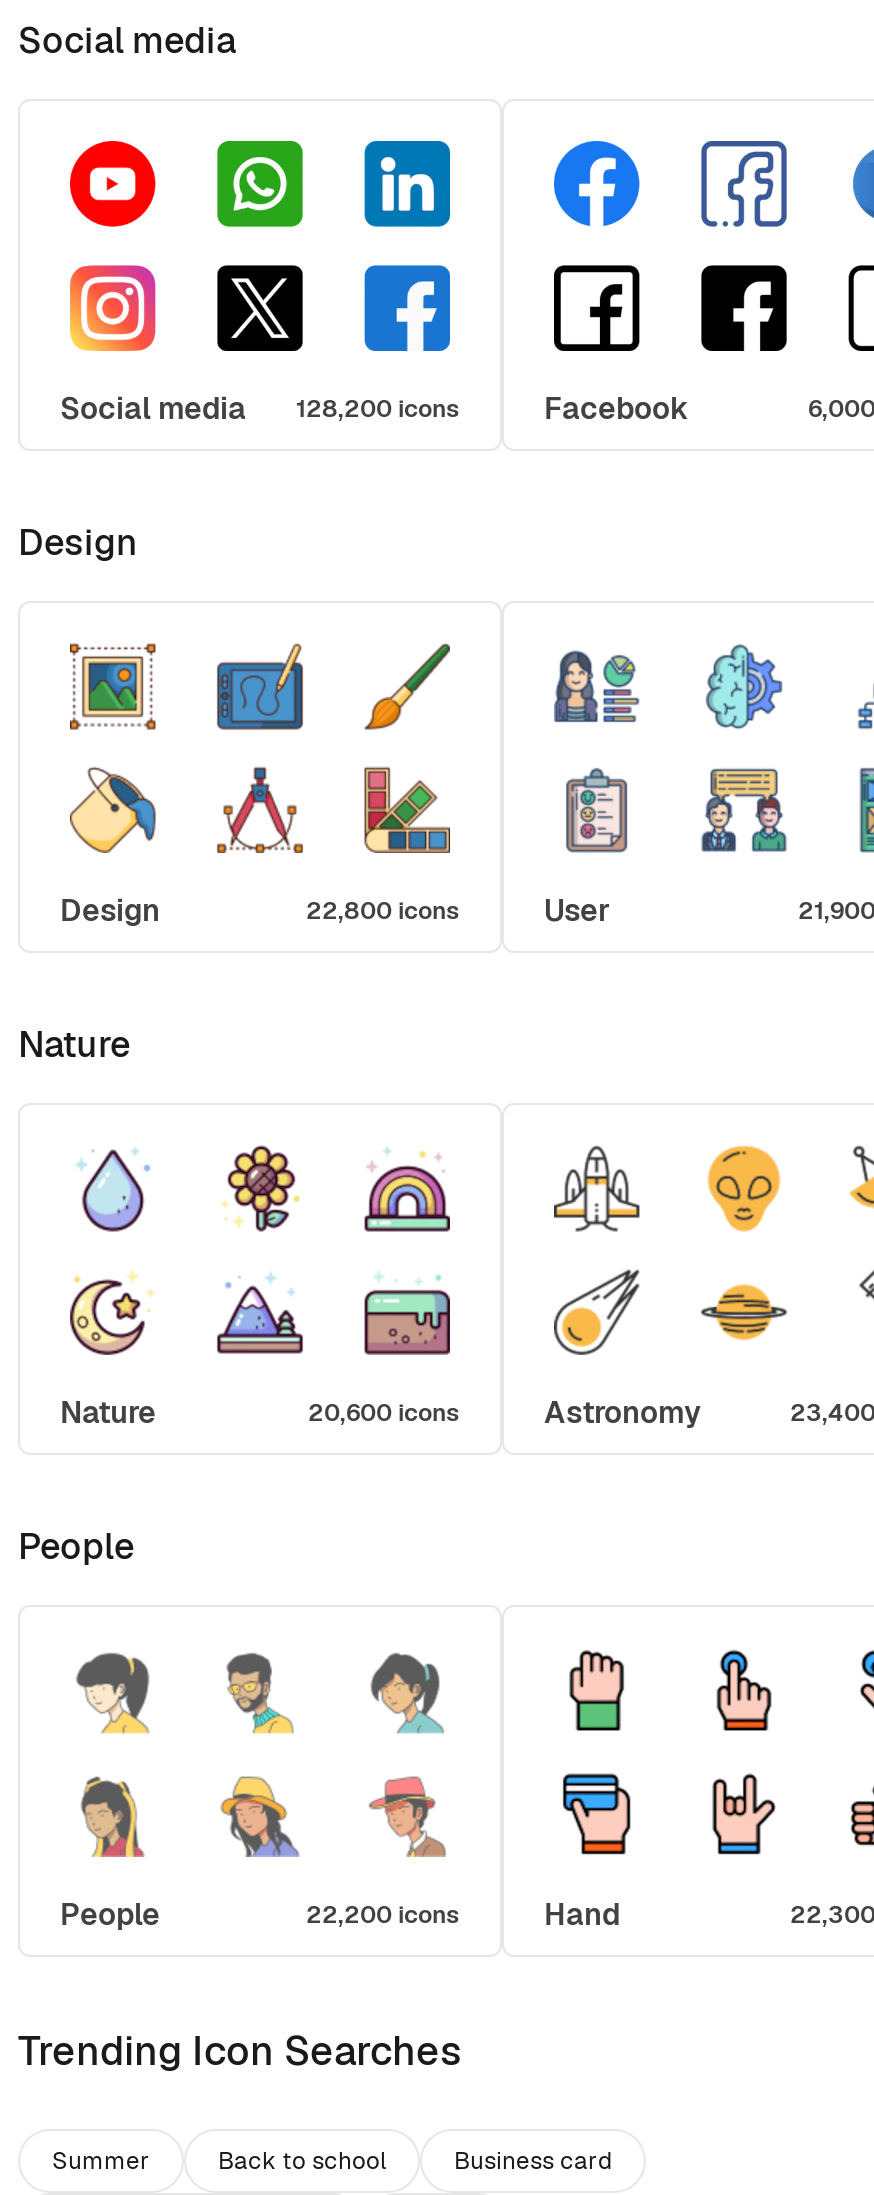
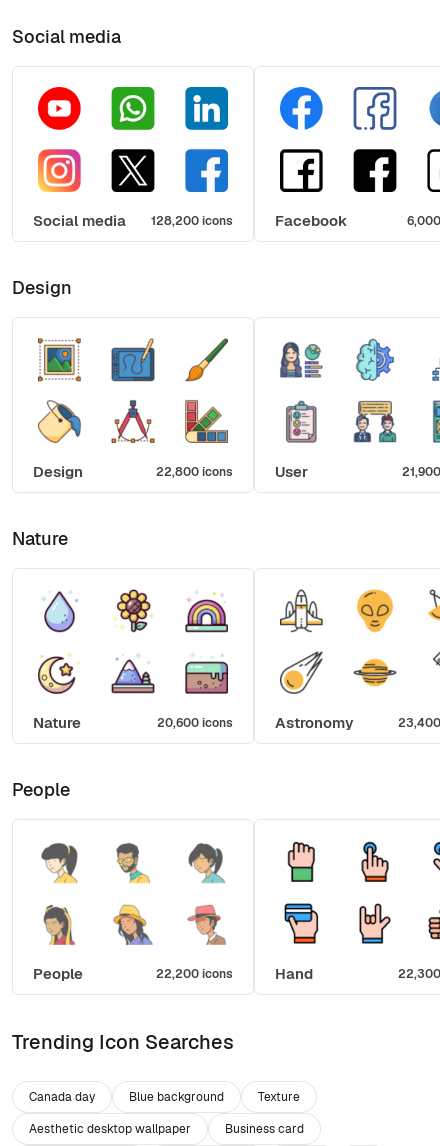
- Summer
- Back to school
+ Canada day
+ Blue background
+ Texture
+ Aesthetic desktop wallpaper
